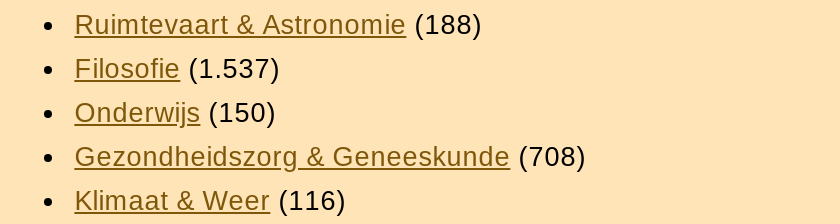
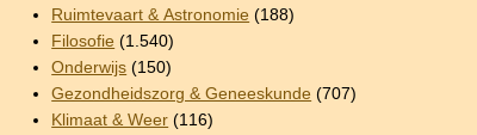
- Filosofie (1.537)
+ Filosofie (1.540)

- Gezondheidszorg & Geneeskunde (708)
+ Gezondheidszorg & Geneeskunde (707)
